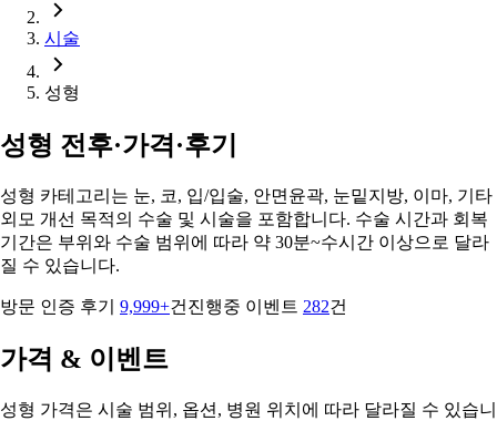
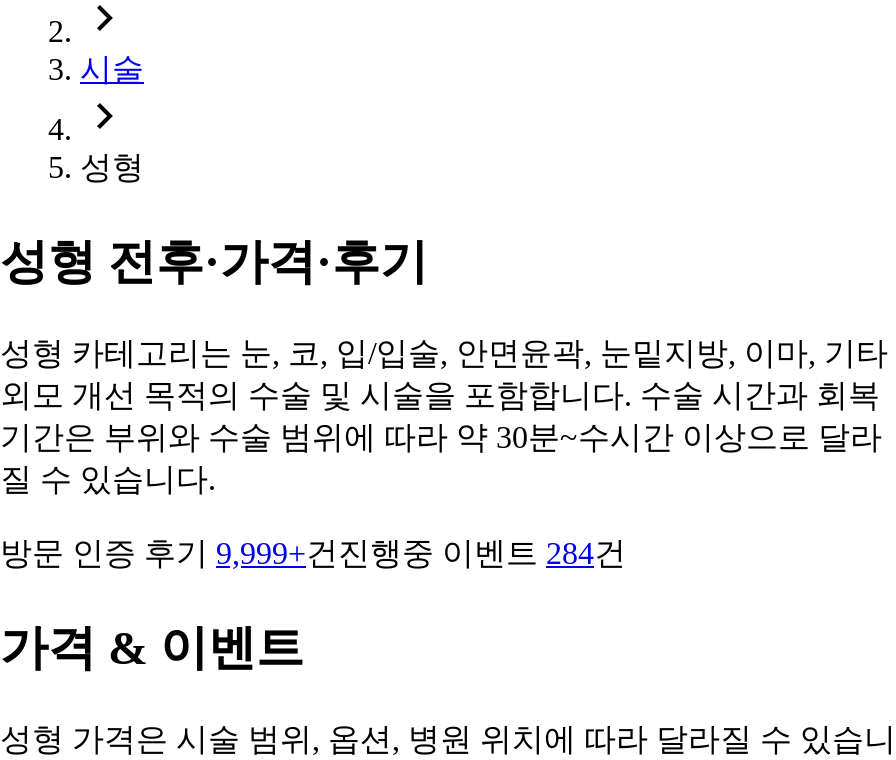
- 방문 인증 후기 9,999+건 진행중 이벤트 282건
+ 방문 인증 후기 9,999+건 진행중 이벤트 284건
